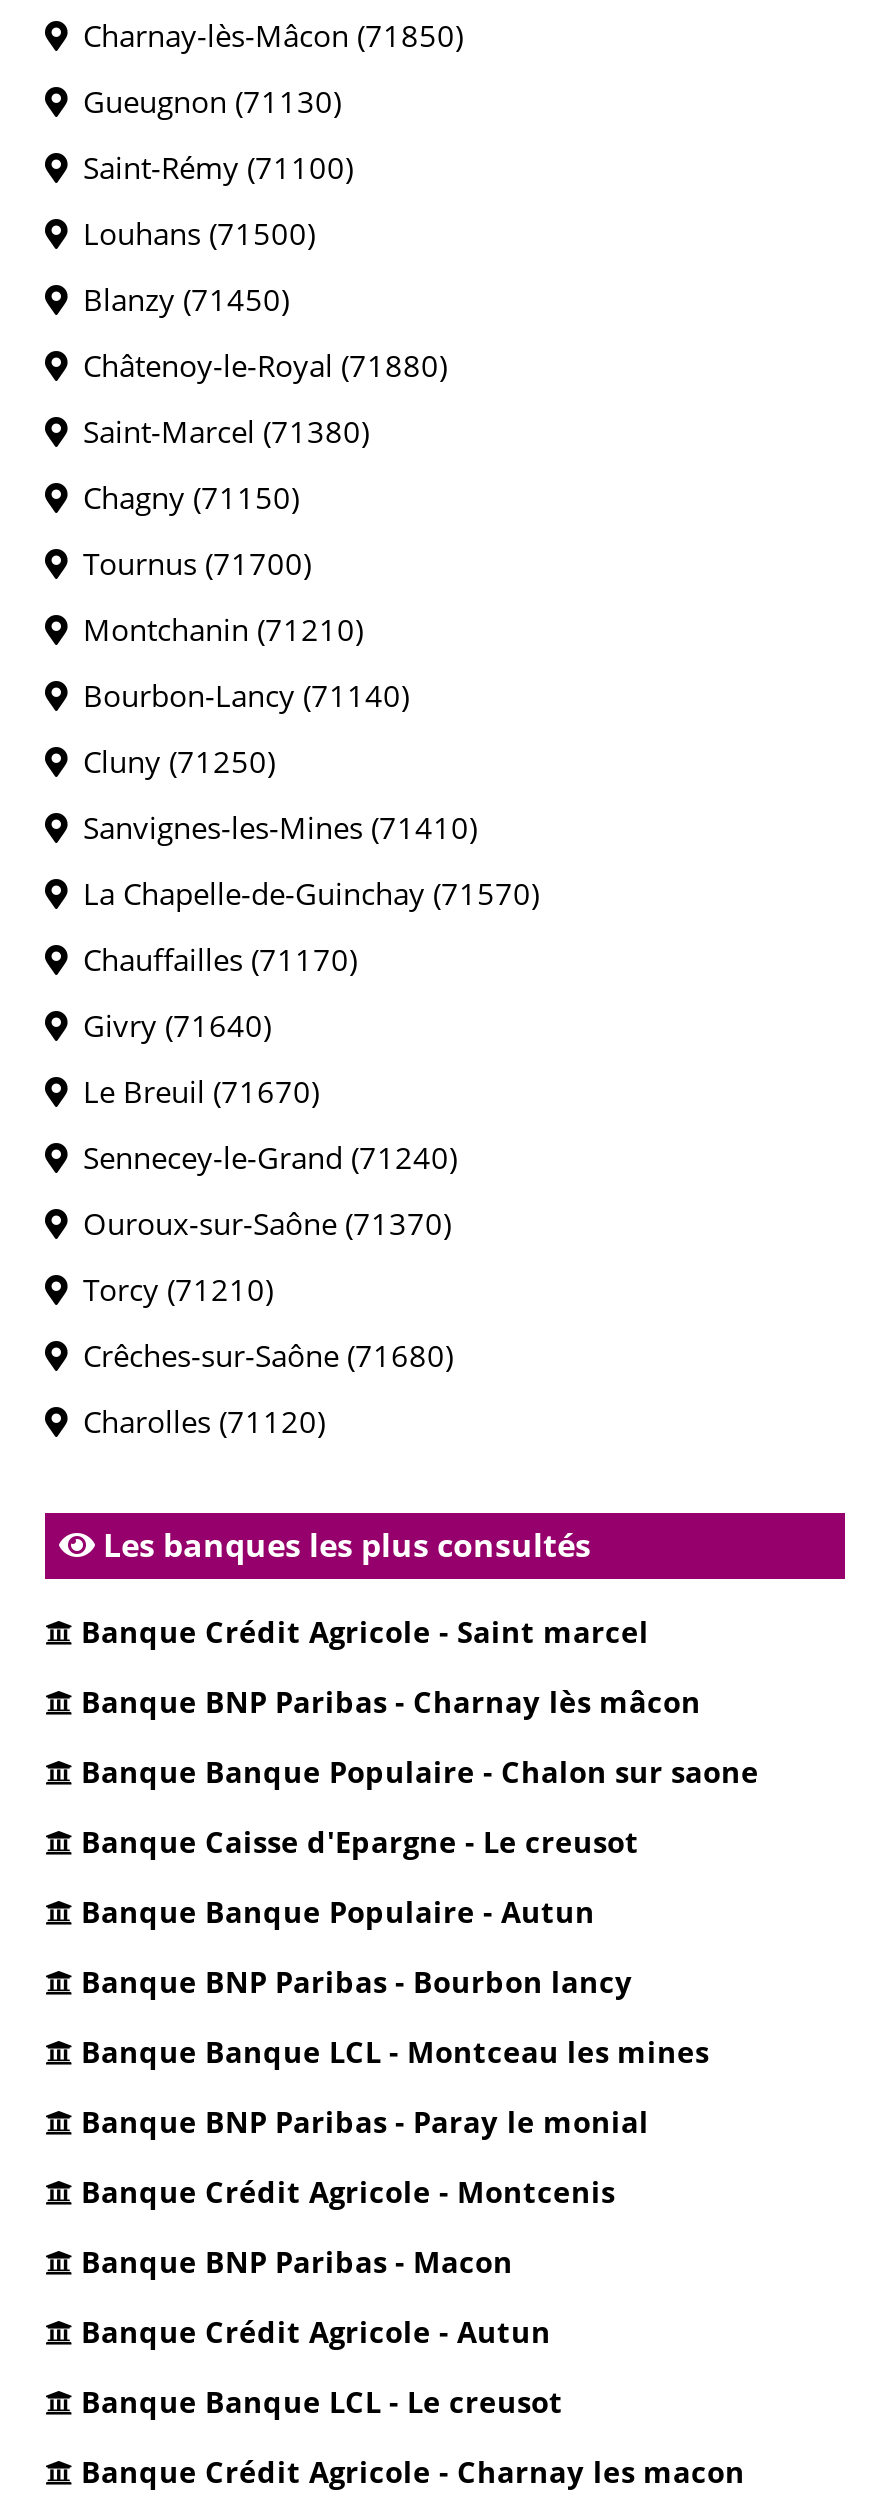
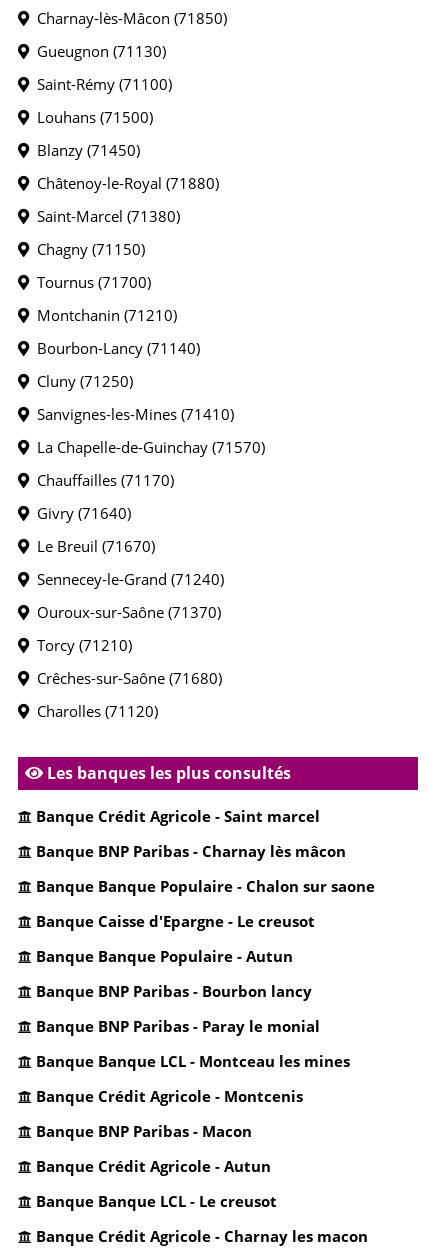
moved down: Banque Banque LCL - Montceau les mines

moved up: Banque BNP Paribas - Paray le monial
